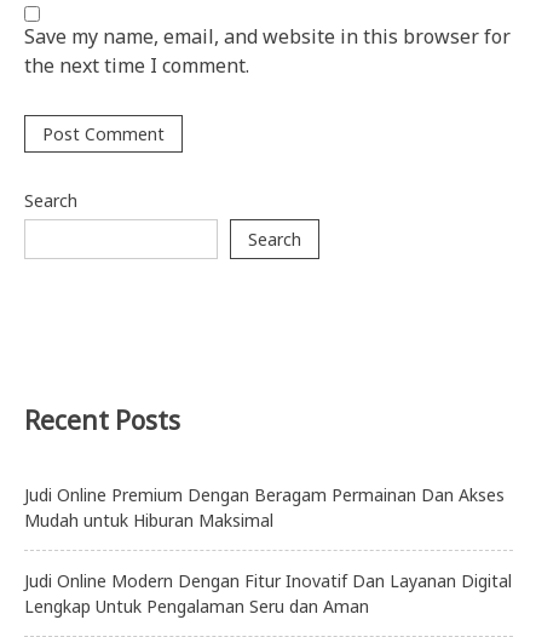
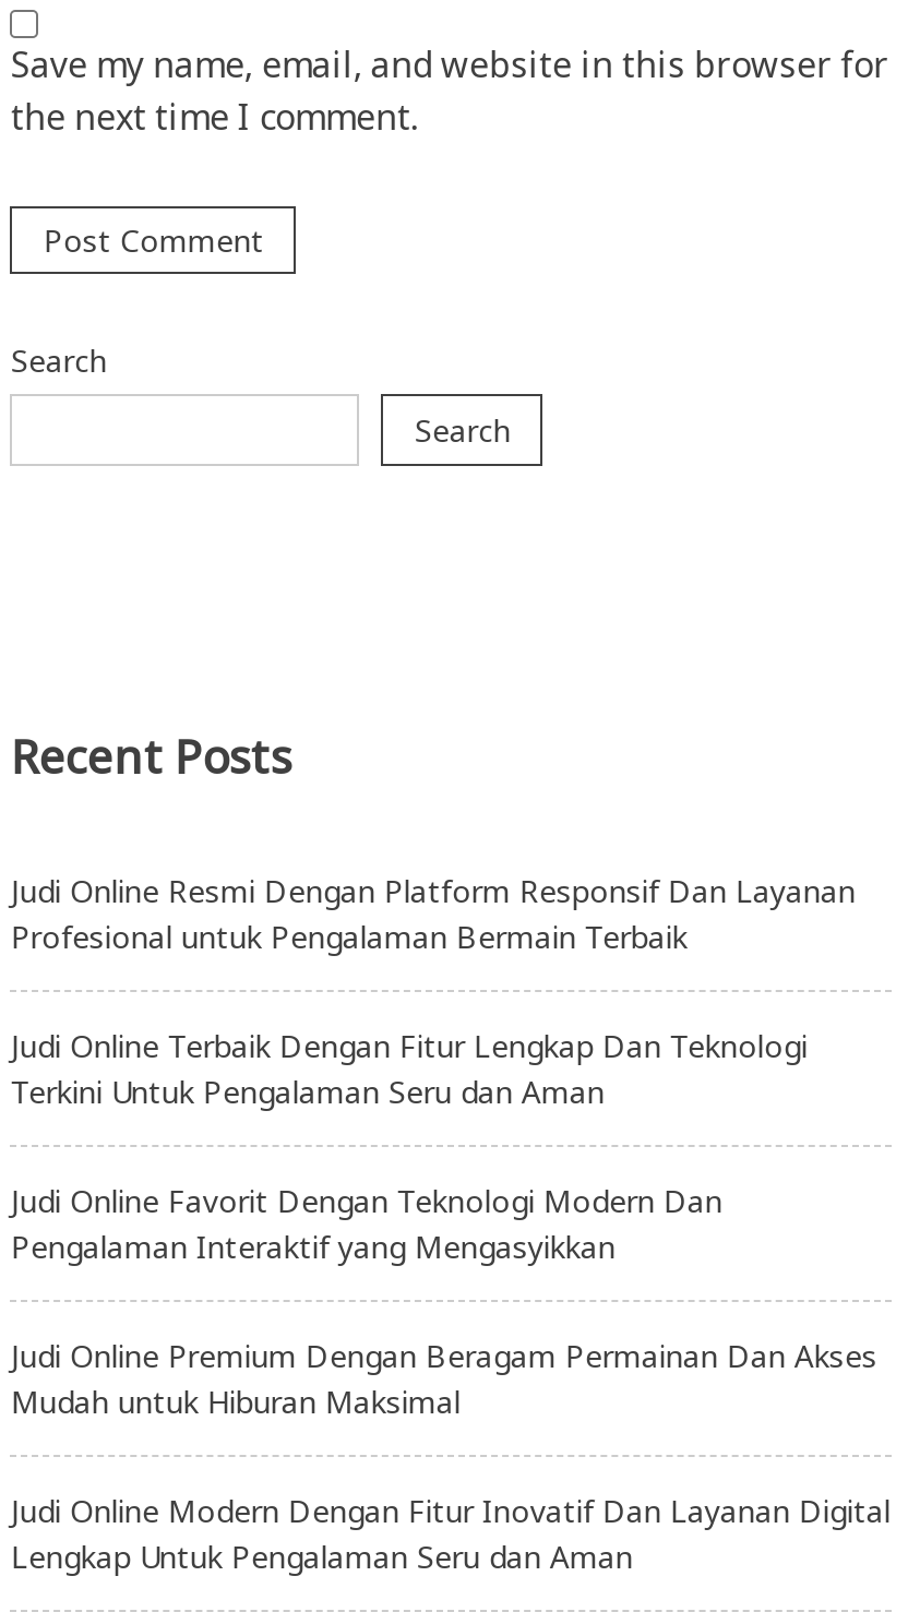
+ Judi Online Resmi Dengan Platform Responsif Dan Layanan
+ Profesional untuk Pengalaman Bermain Terbaik
+ Judi Online Terbaik Dengan Fitur Lengkap Dan Teknologi
+ Terkini Untuk Pengalaman Seru dan Aman
+ Judi Online Favorit Dengan Teknologi Modern Dan
+ Pengalaman Interaktif yang Mengasyikkan
